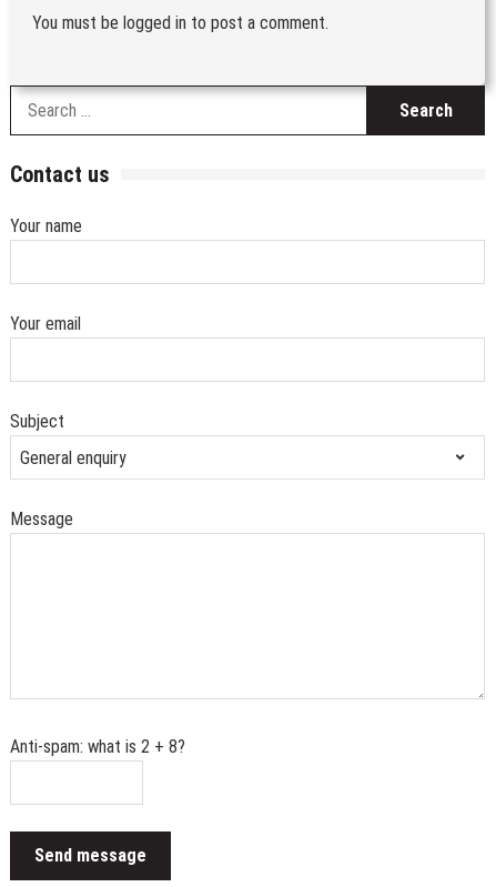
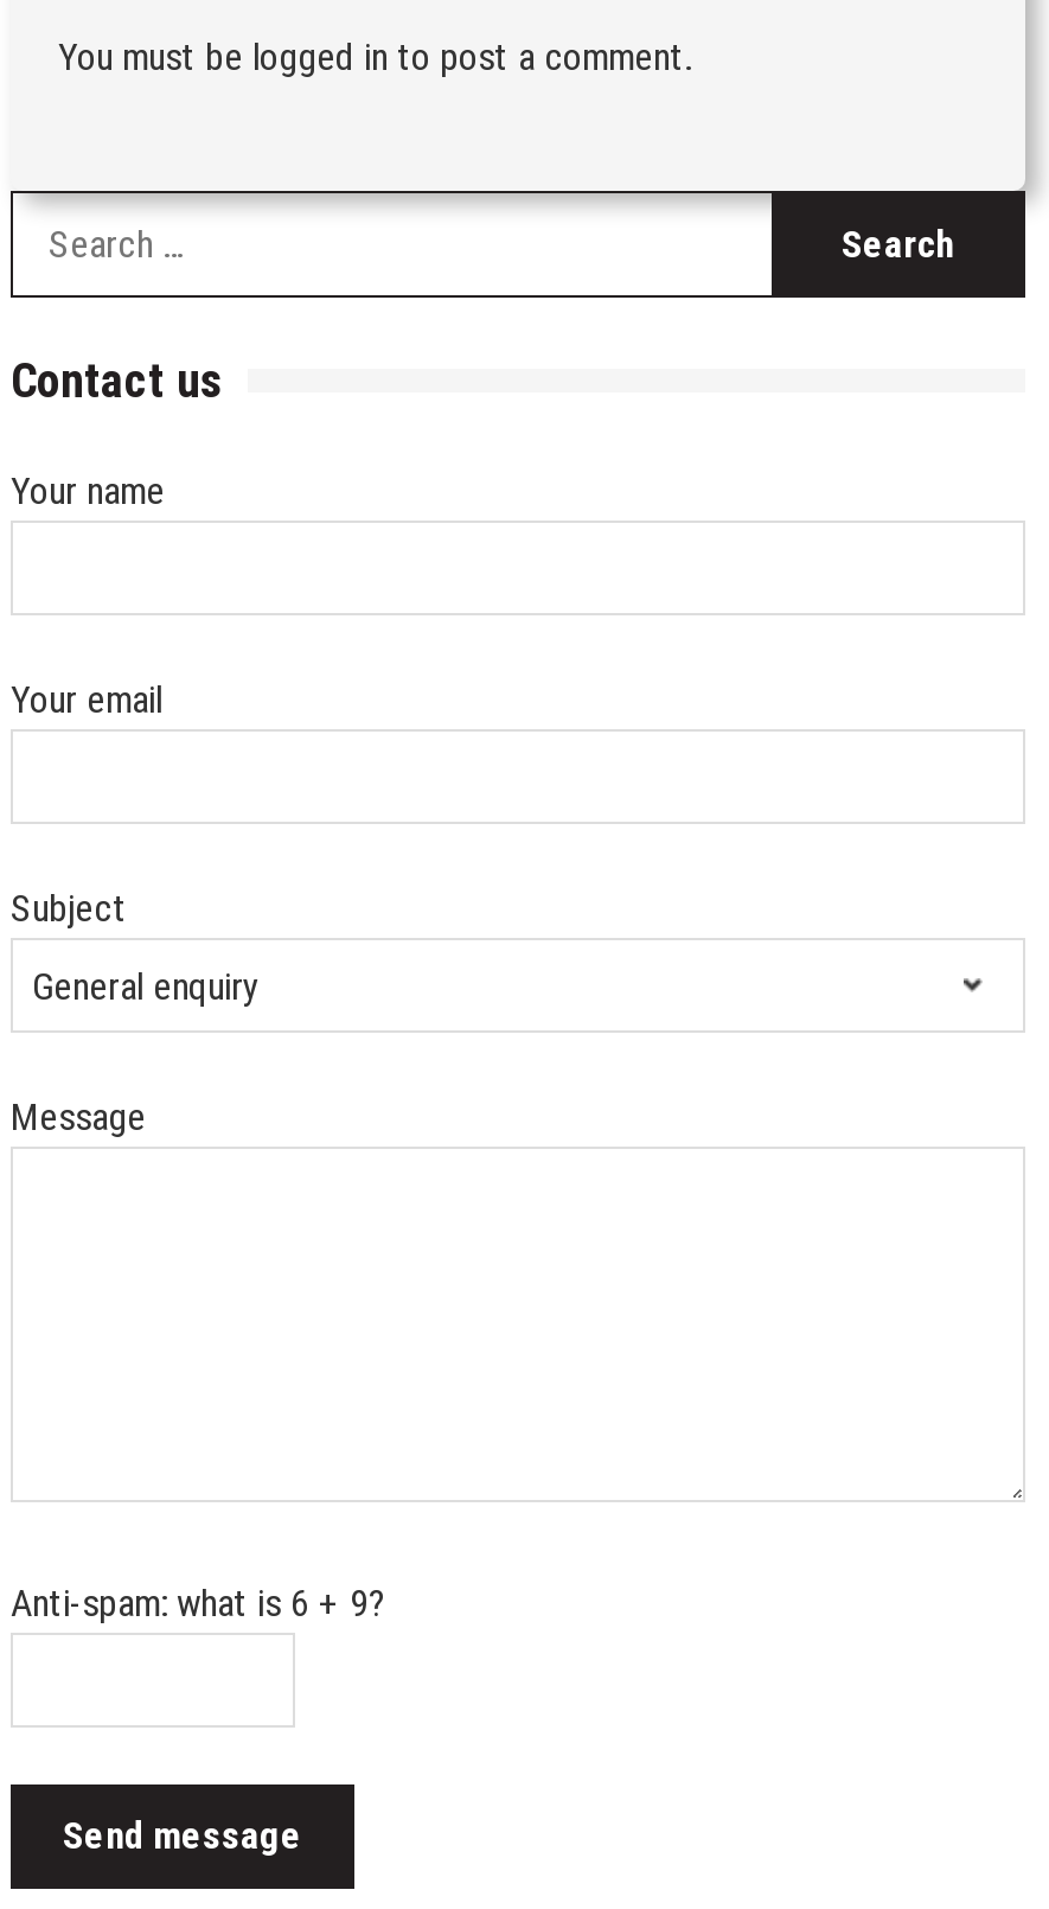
- Anti-spam: what is 2 + 8?
+ Anti-spam: what is 6 + 9?
